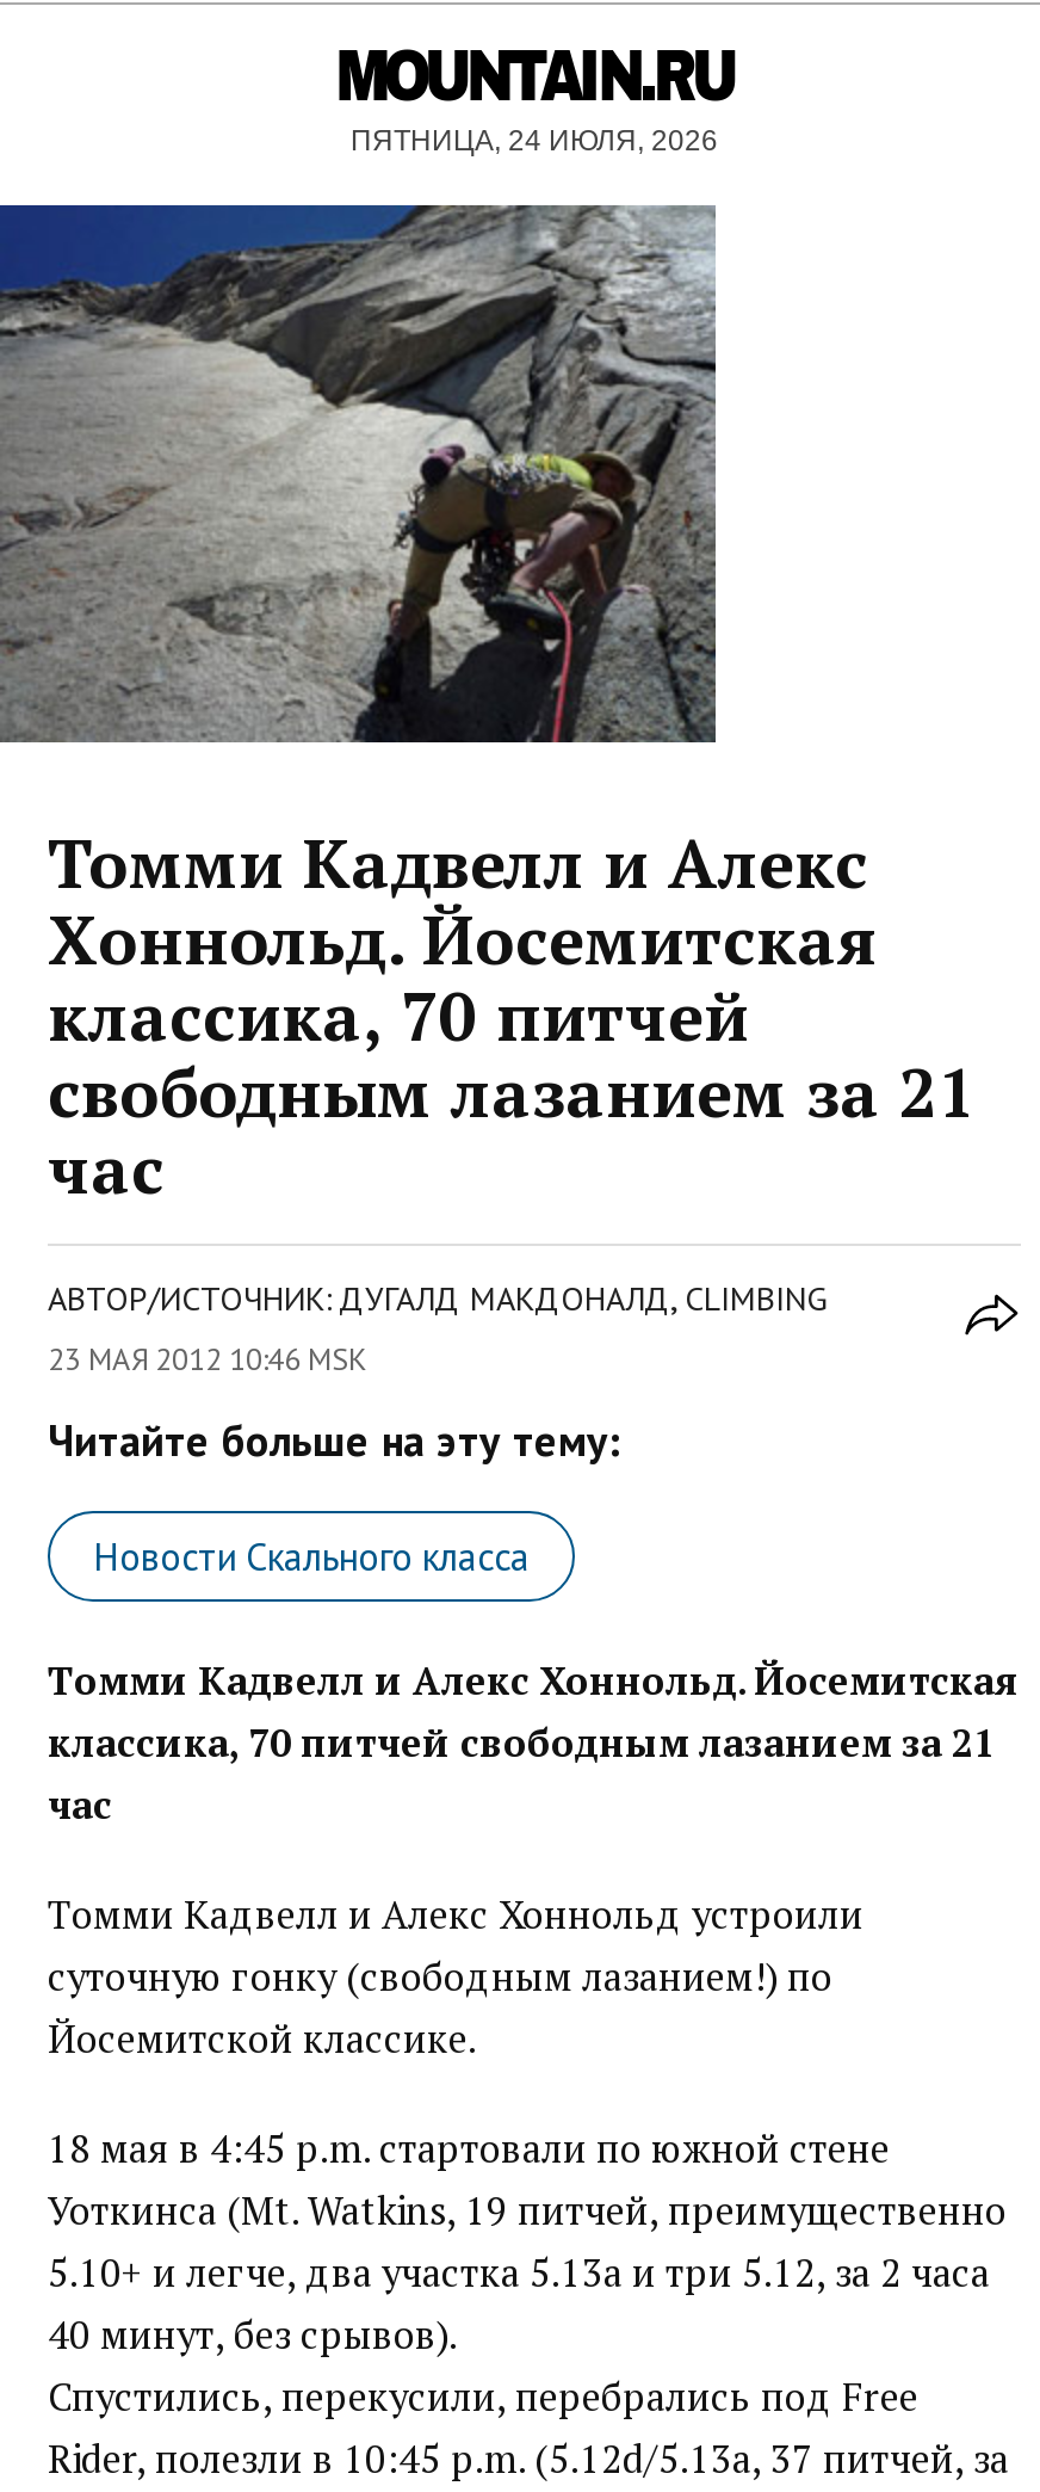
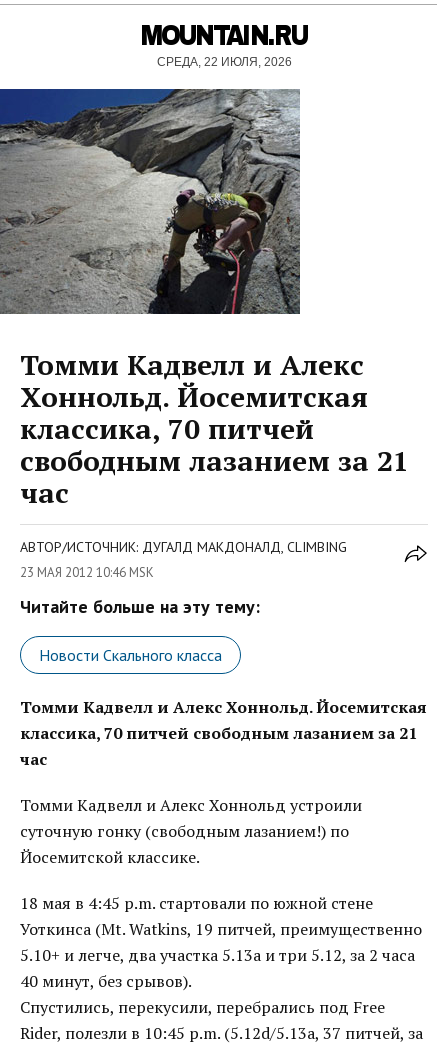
- ПЯТНИЦА, 24 ИЮЛЯ, 2026
+ СРЕДА, 22 ИЮЛЯ, 2026
